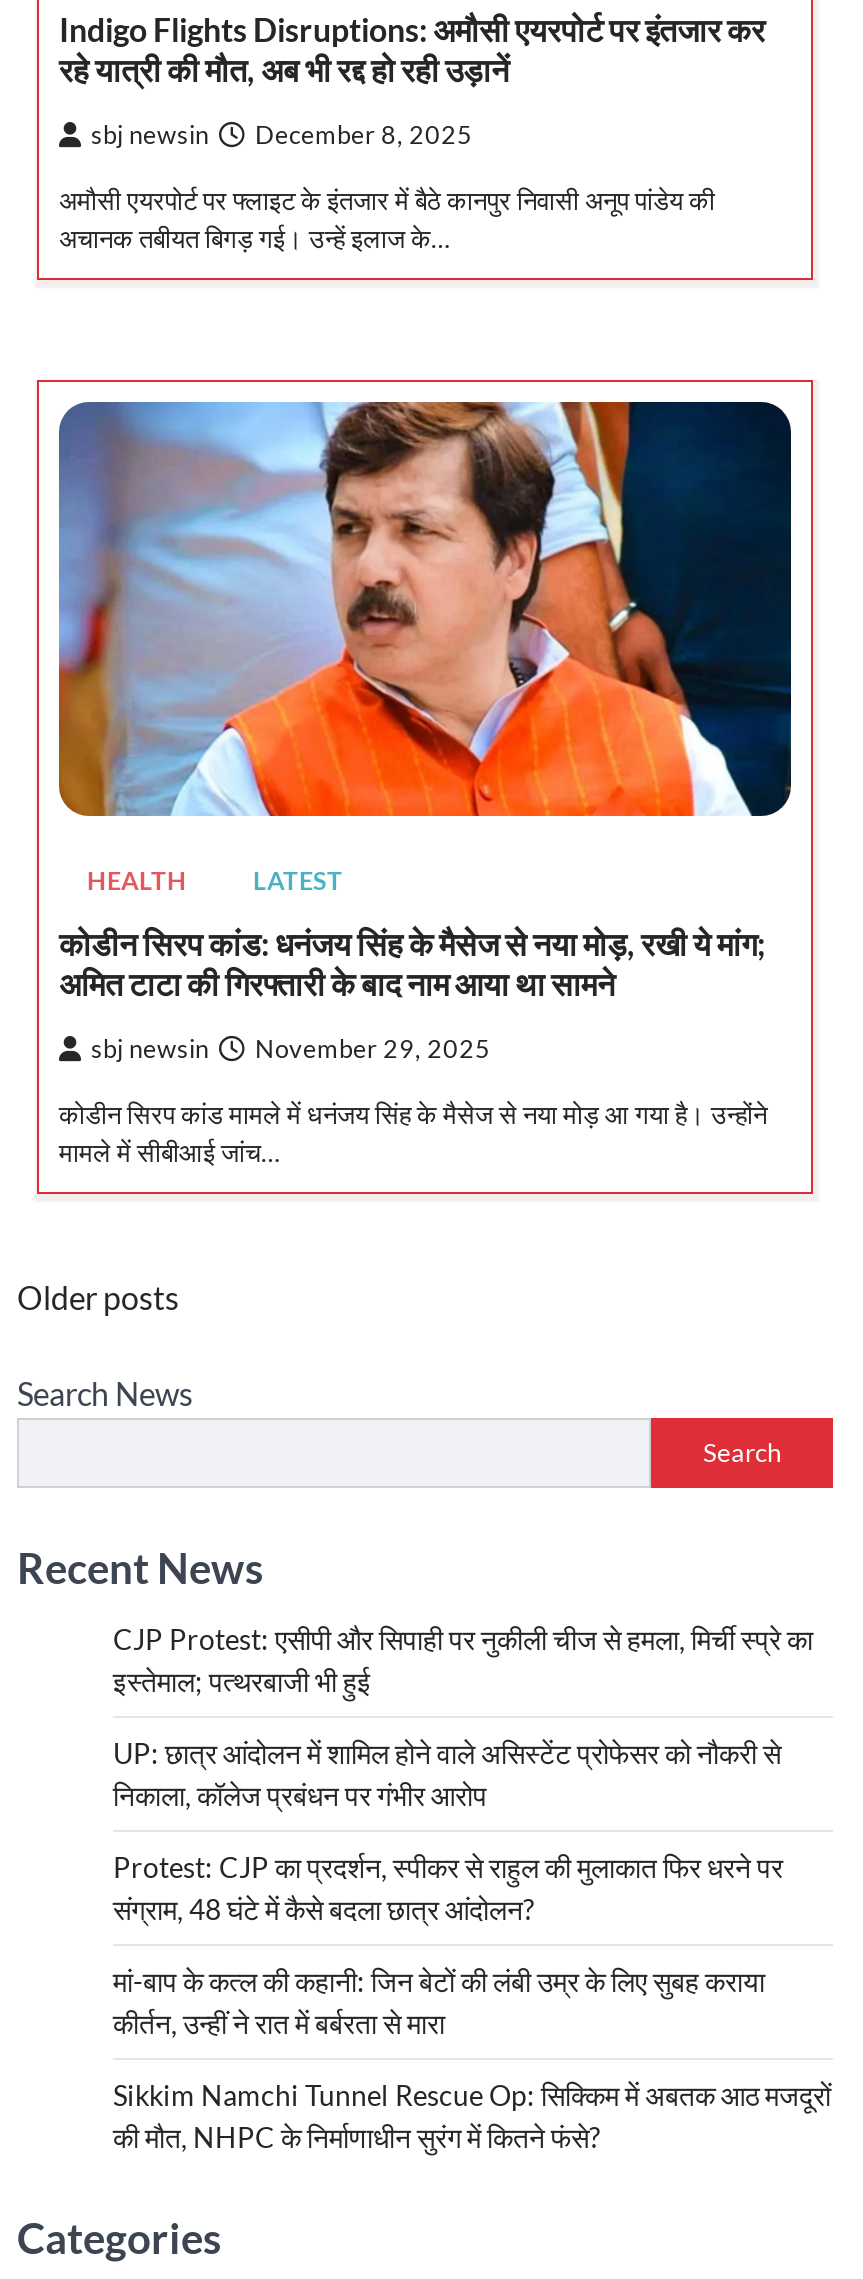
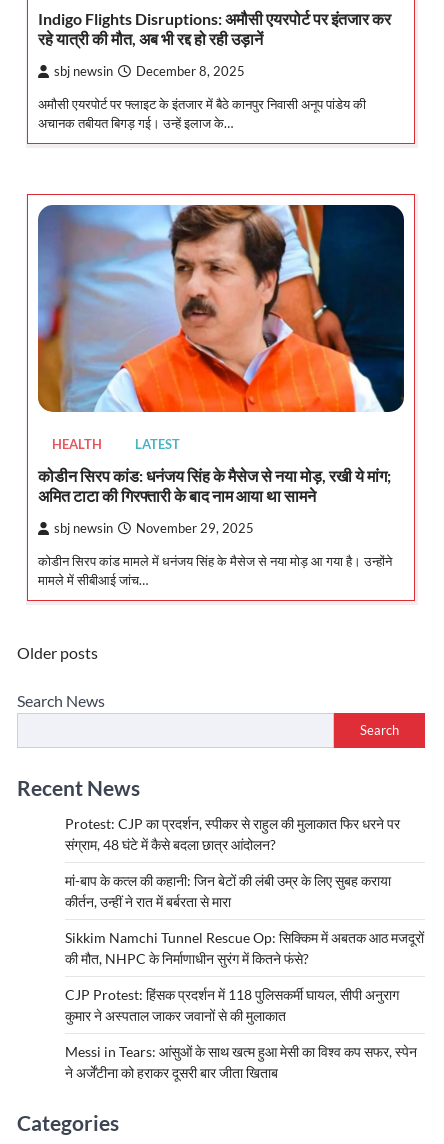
- CJP Protest: एसीपी और सिपाही पर नुकीली चीज से हमला, मिर्ची स्प्रे का
- इस्तेमाल; पत्थरबाजी भी हुई
- UP: छात्र आंदोलन में शामिल होने वाले असिस्टेंट प्रोफेसर को नौकरी से
- निकाला, कॉलेज प्रबंधन पर गंभीर आरोप

moved up: Protest: CJP का प्रदर्शन, स्पीकर से राहुल की मुलाकात फिर धरने पर | संग्राम, 48 घंटे में कैसे बदला छात्र आंदोलन? | मां-बाप के कत्ल की कहानी: जिन बेटों की लंबी उम्र के लिए सुबह कराया | कीर्तन, उन्हीं ने रात में बर्बरता से मारा | Sikkim Namchi Tunnel Rescue Op: सिक्किम में अबतक आठ मजदूरों | की मौत, NHPC के निर्माणाधीन सुरंग में कितने फंसे?

+ CJP Protest: हिंसक प्रदर्शन में 118 पुलिसकर्मी घायल, सीपी अनुराग
+ कुमार ने अस्पताल जाकर जवानों से की मुलाकात
+ Messi in Tears: आंसुओं के साथ खत्म हुआ मेसी का विश्व कप सफर, स्पेन
+ ने अर्जेंटीना को हराकर दूसरी बार जीता खिताब
